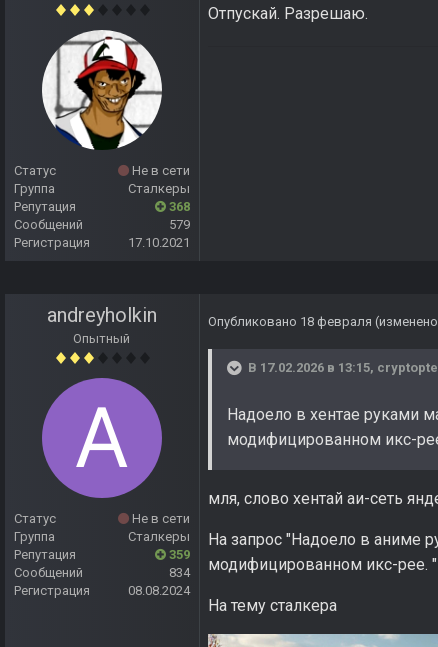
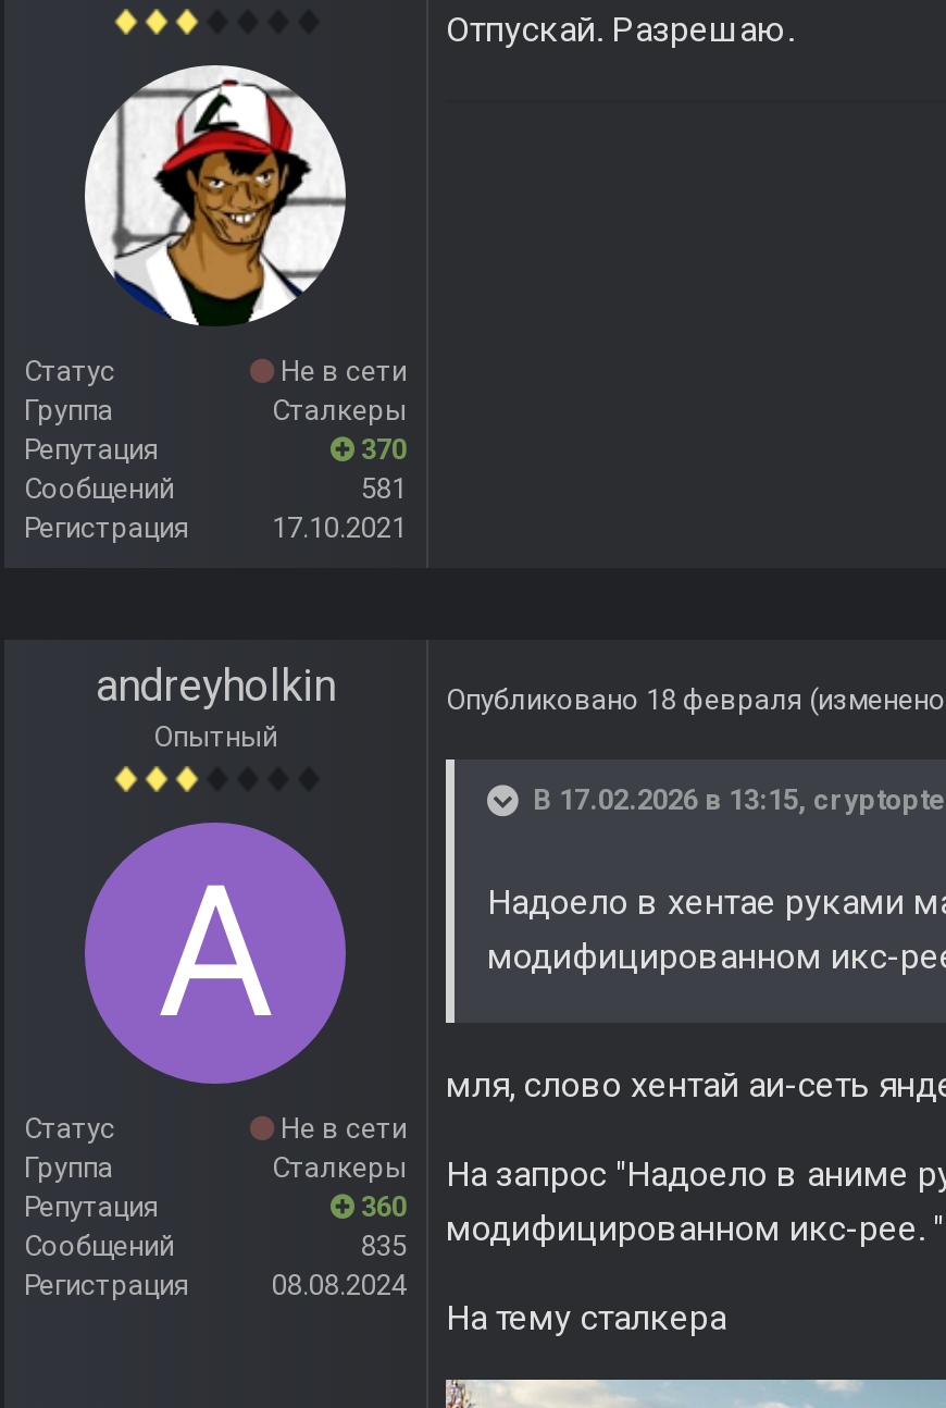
- 368
+ 370

- 579
+ 581

- 359
+ 360

- 834
+ 835
